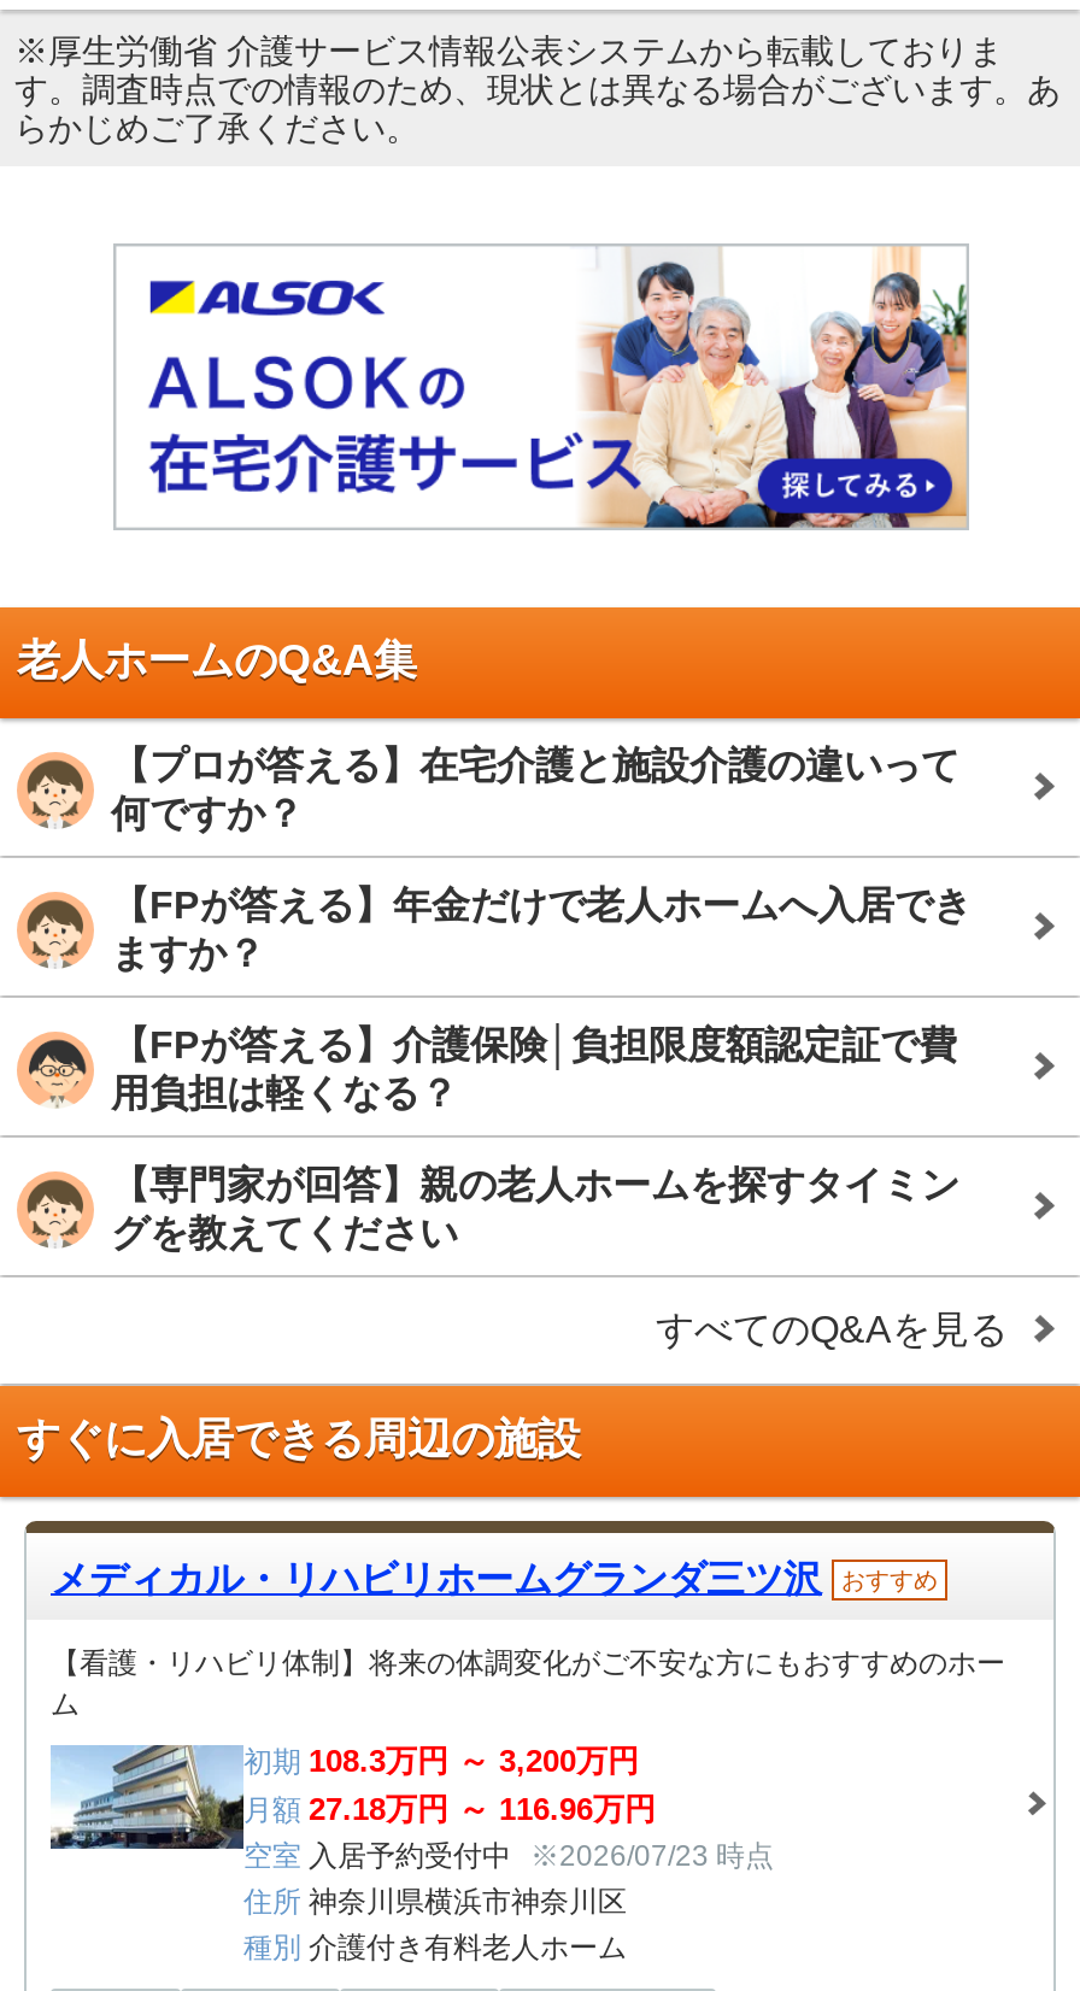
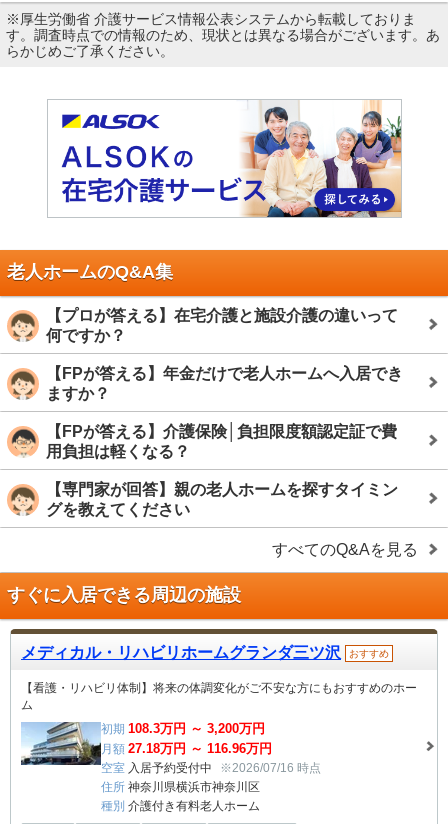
- 空室 入居予約受付中 ※2026/07/23 時点
+ 空室 入居予約受付中 ※2026/07/16 時点
